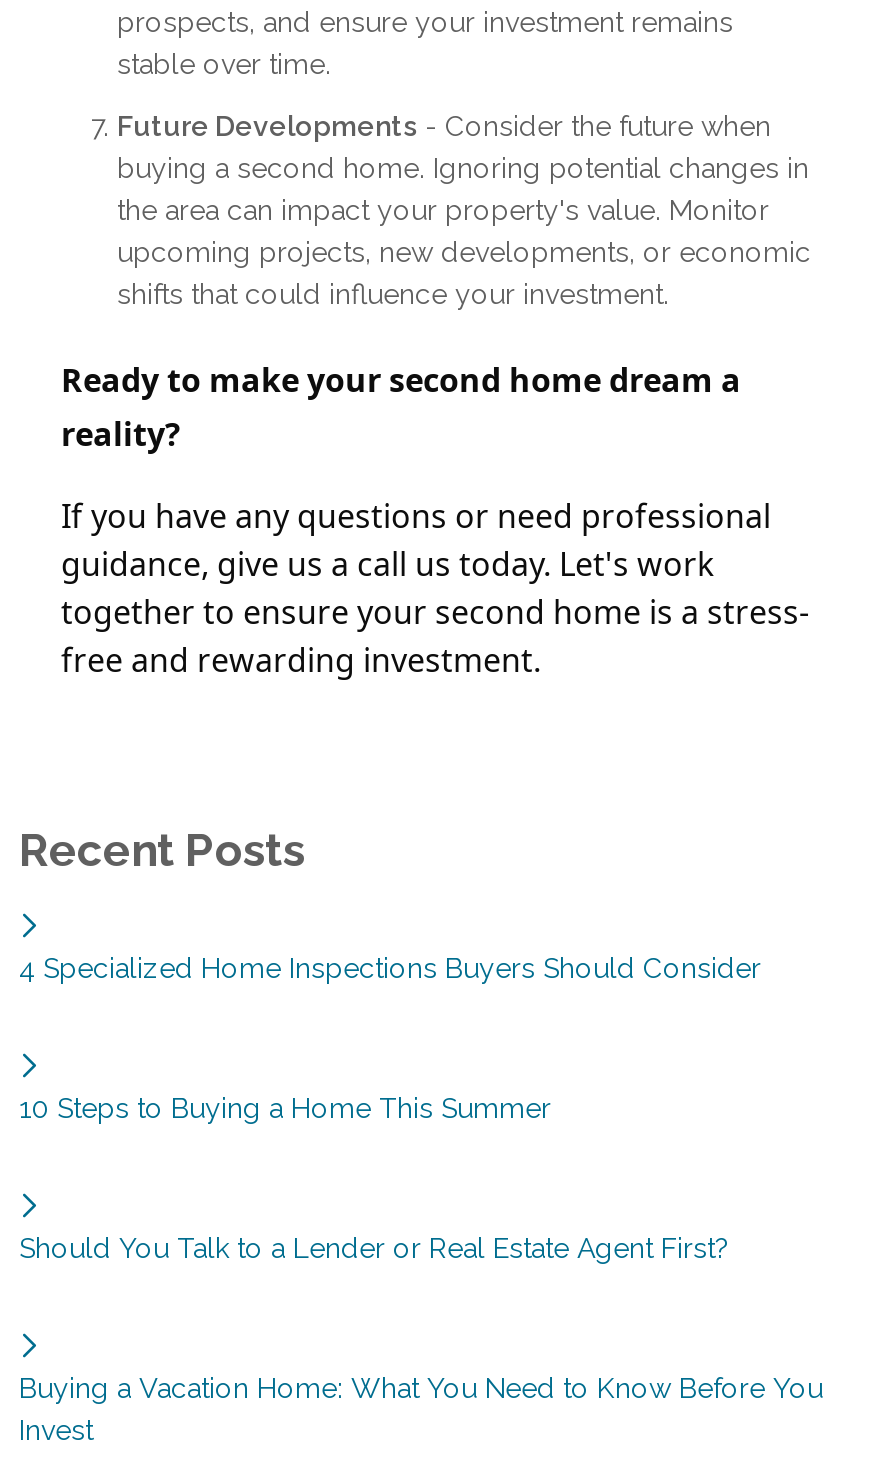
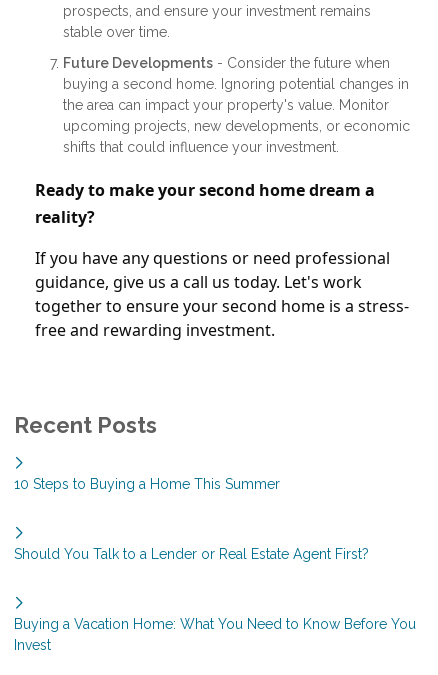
- 4 Specialized Home Inspections Buyers Should Consider
